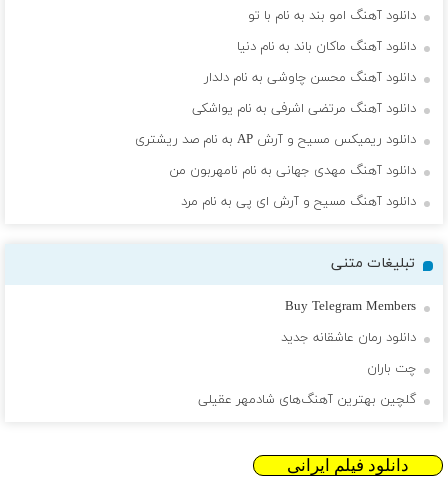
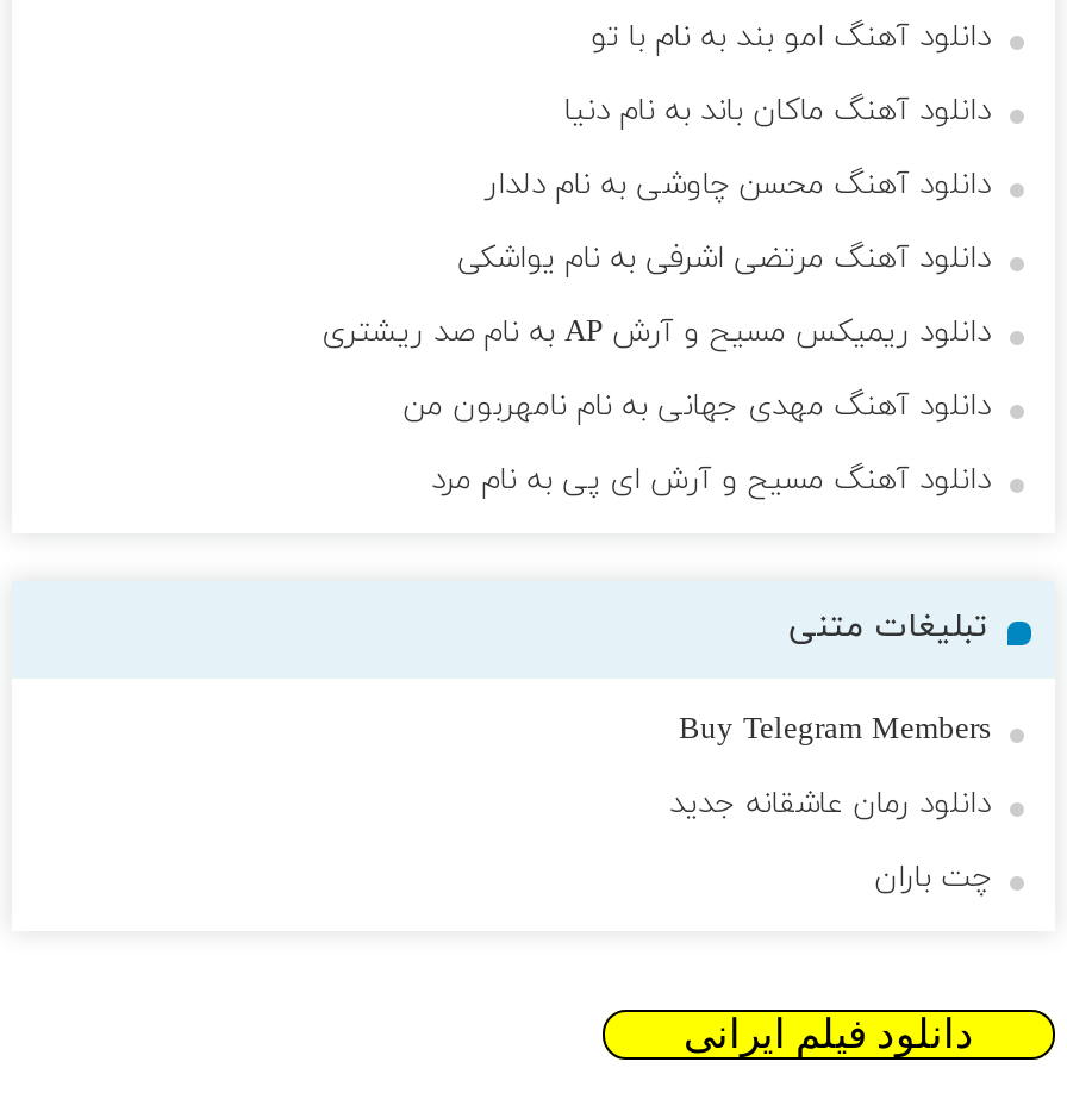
- گلچین بهترین آهنگ‌های شادمهر عقیلی
